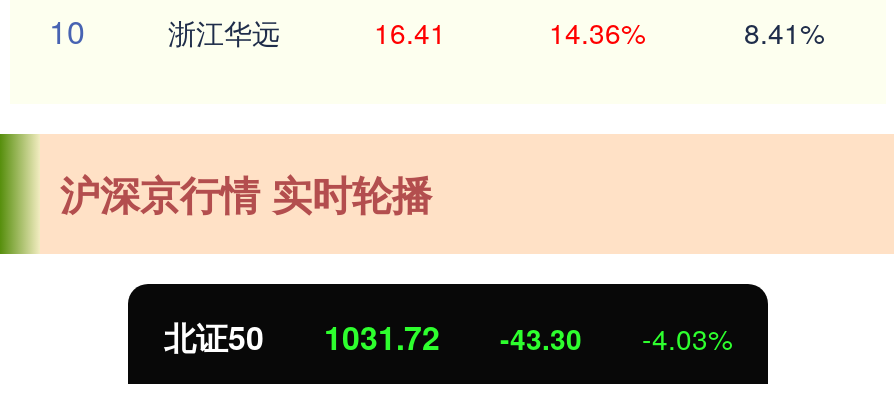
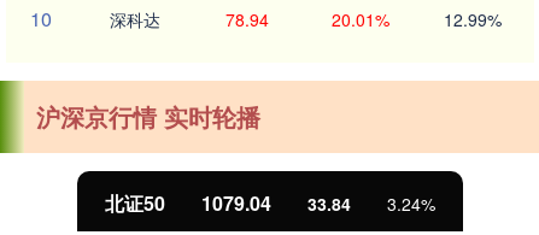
- 浙江华远
- 16.41
- 14.36%
- 8.41%
+ 深科达
+ 78.94
+ 20.01%
+ 12.99%

- 1031.72
+ 1079.04

- -43.30
+ 33.84

- -4.03%
+ 3.24%
